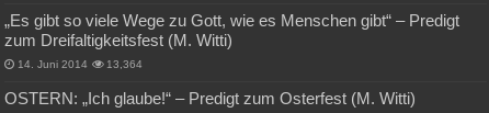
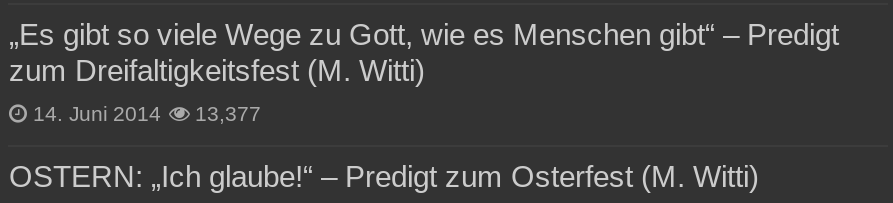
- 14. Juni 2014 13,364
+ 14. Juni 2014 13,377
